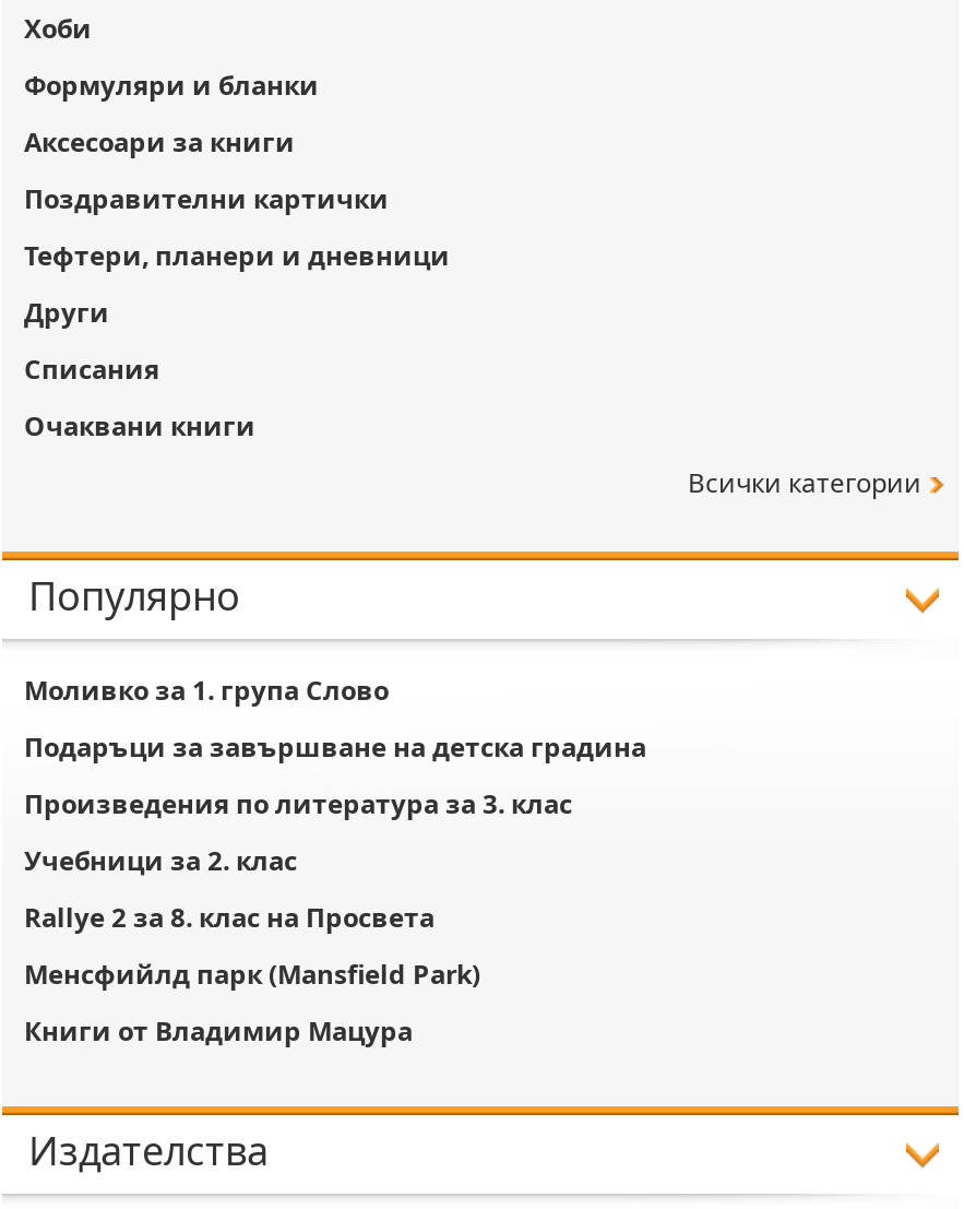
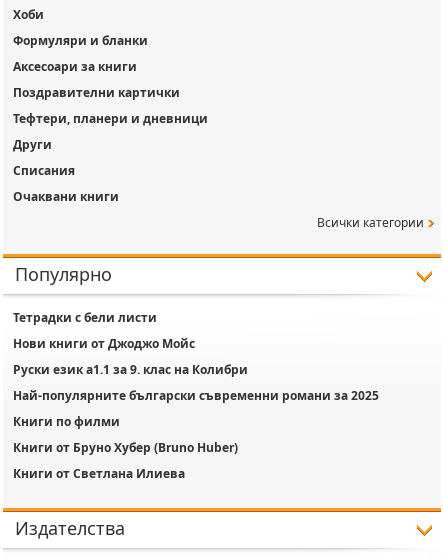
- Моливко за 1. група Слово
+ Тетрадки с бели листи

- Подаръци за завършване на детска градина
+ Нови книги от Джоджо Мойс

- Произведения по литература за 3. клас
+ Руски език a1.1 за 9. клас на Колибри

- Учебници за 2. клас
+ Най-популярните български съвременни романи за 2025

- Rallye 2 за 8. клас на Просвета
+ Книги по филми

- Менсфийлд парк (Mansfield Park)
+ Книги от Бруно Хубер (Bruno Huber)

- Книги от Владимир Мацура
+ Книги от Светлана Илиева
